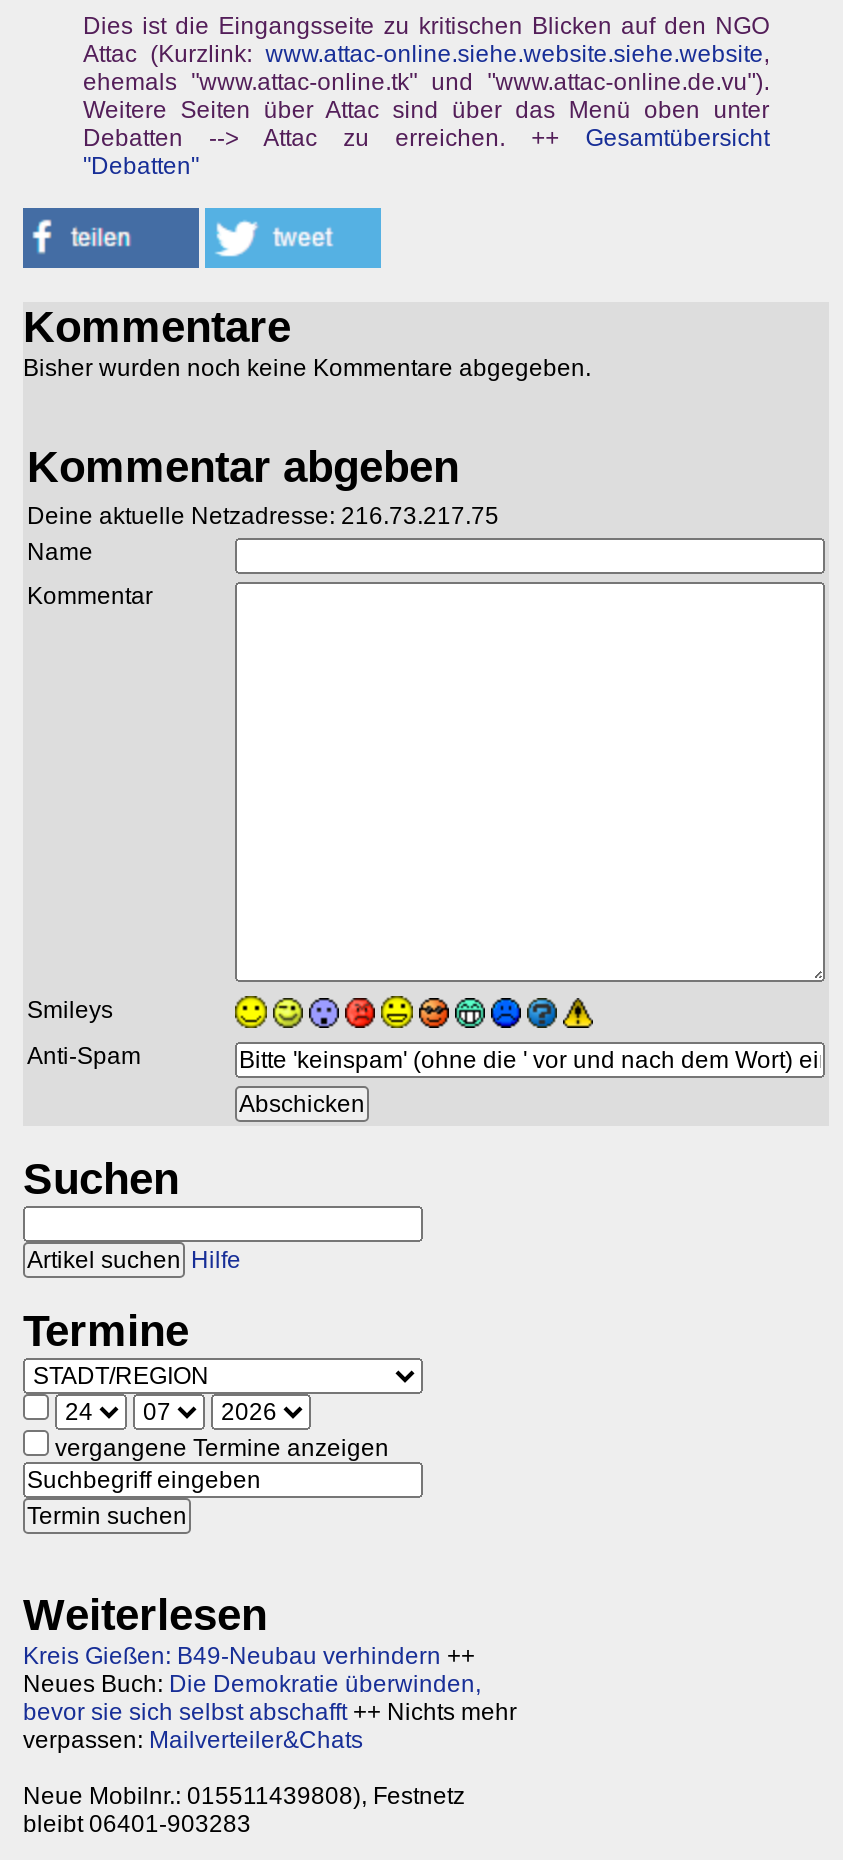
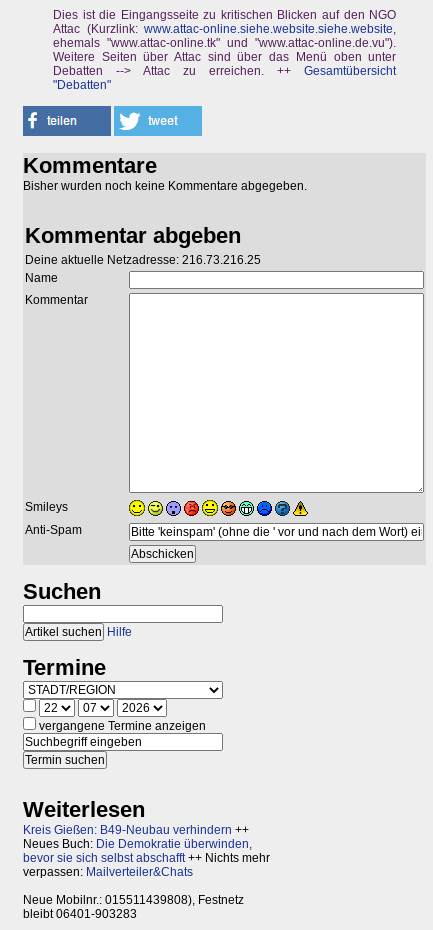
- Deine aktuelle Netzadresse: 216.73.217.75
+ Deine aktuelle Netzadresse: 216.73.216.25
